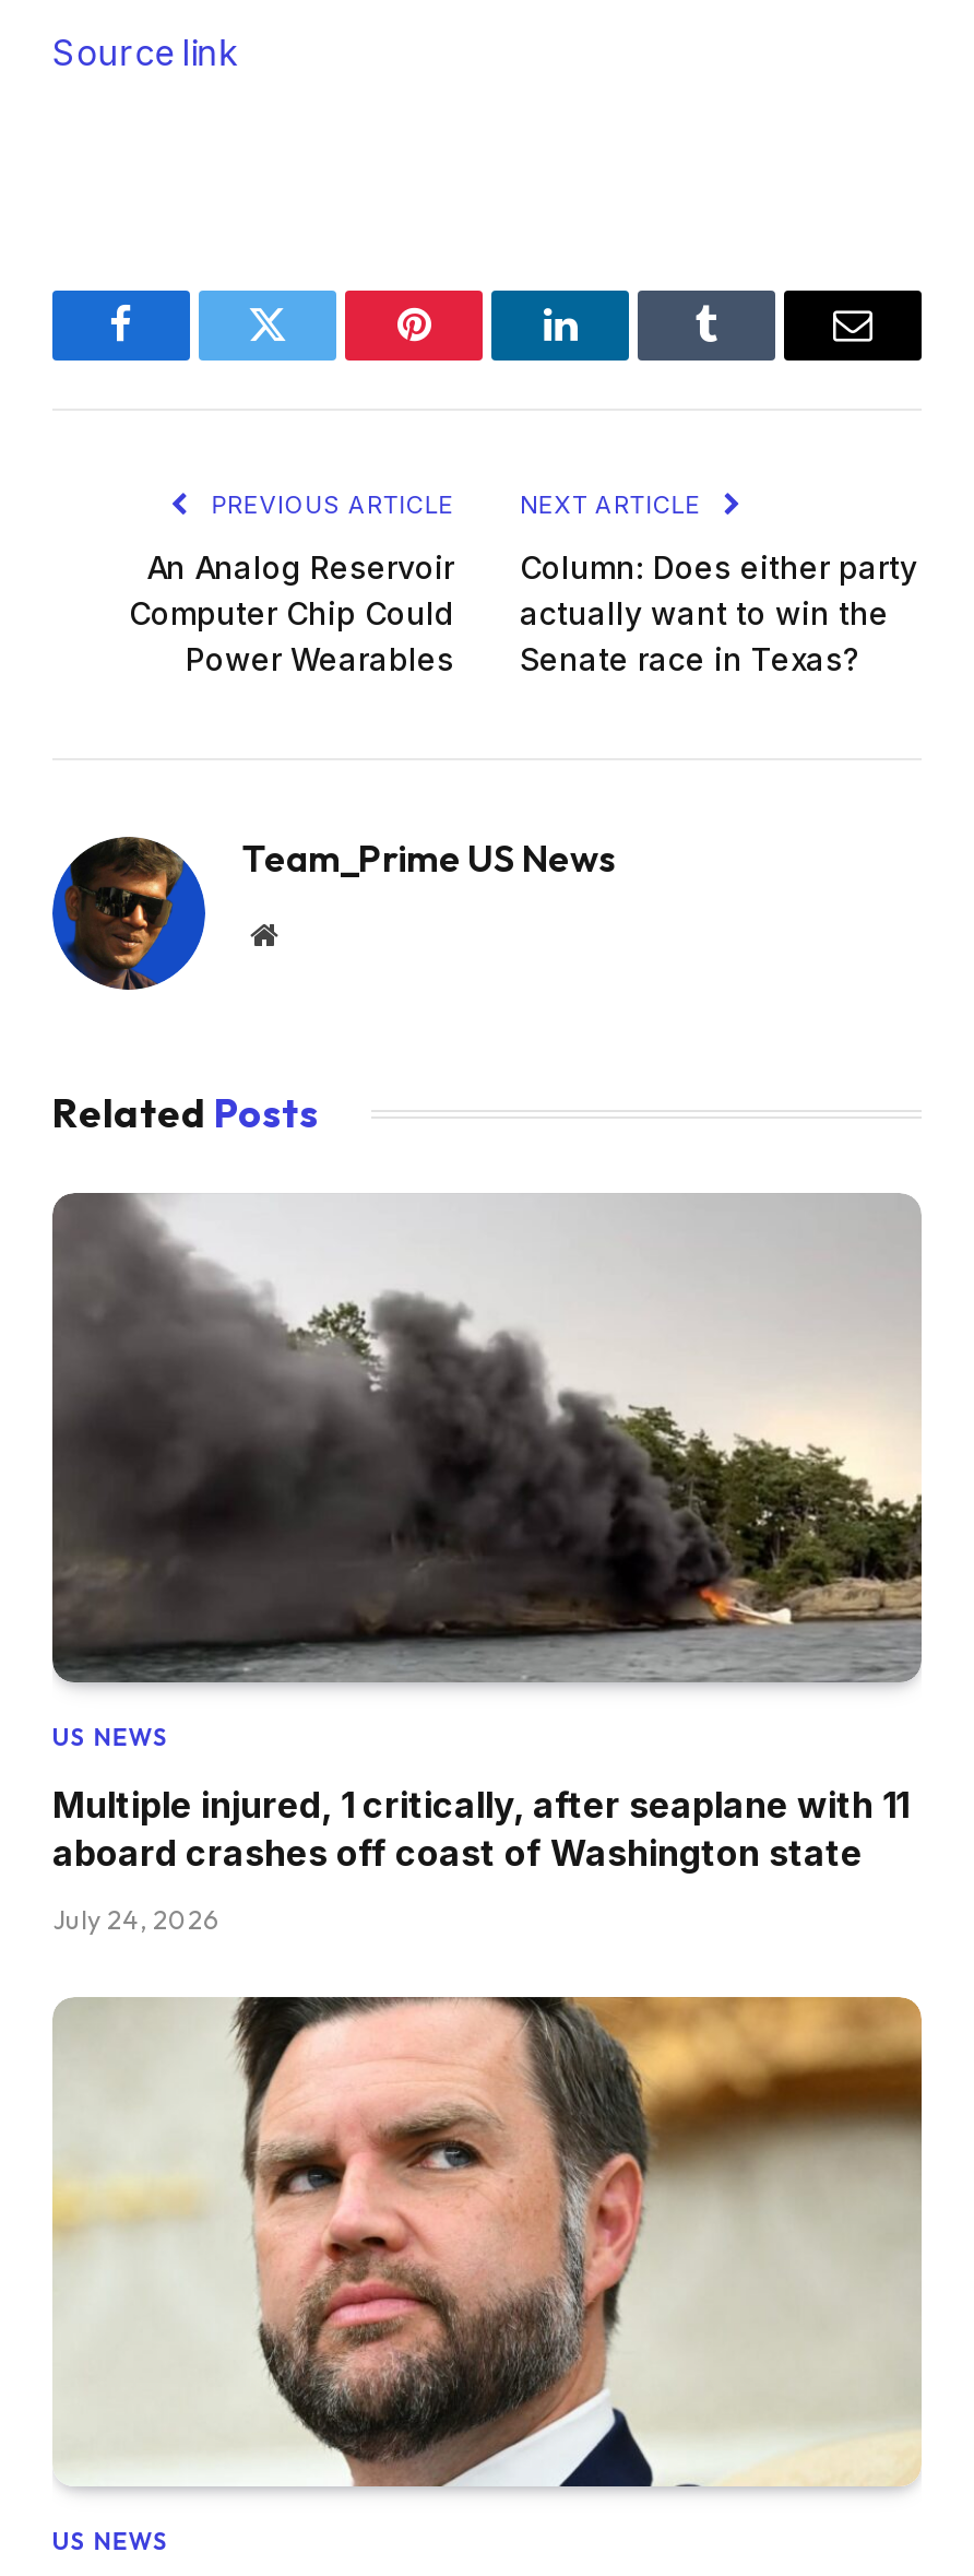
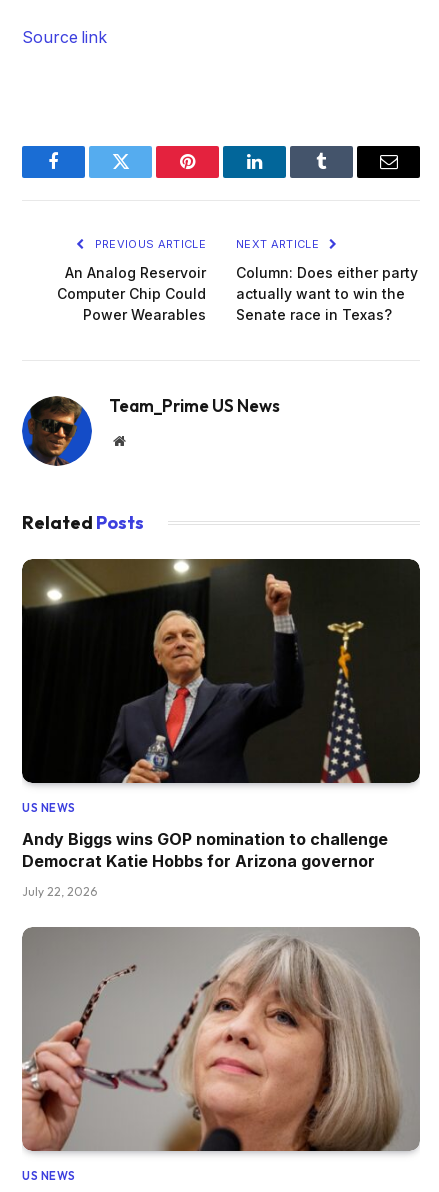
- [image]
+ [image]

- Multiple injured, 1 critically, after seaplane with 11
- aboard crashes off coast of Washington state
+ Andy Biggs wins GOP nomination to challenge
+ Democrat Katie Hobbs for Arizona governor

- July 24, 2026
+ July 22, 2026

- [image]
+ [image]
